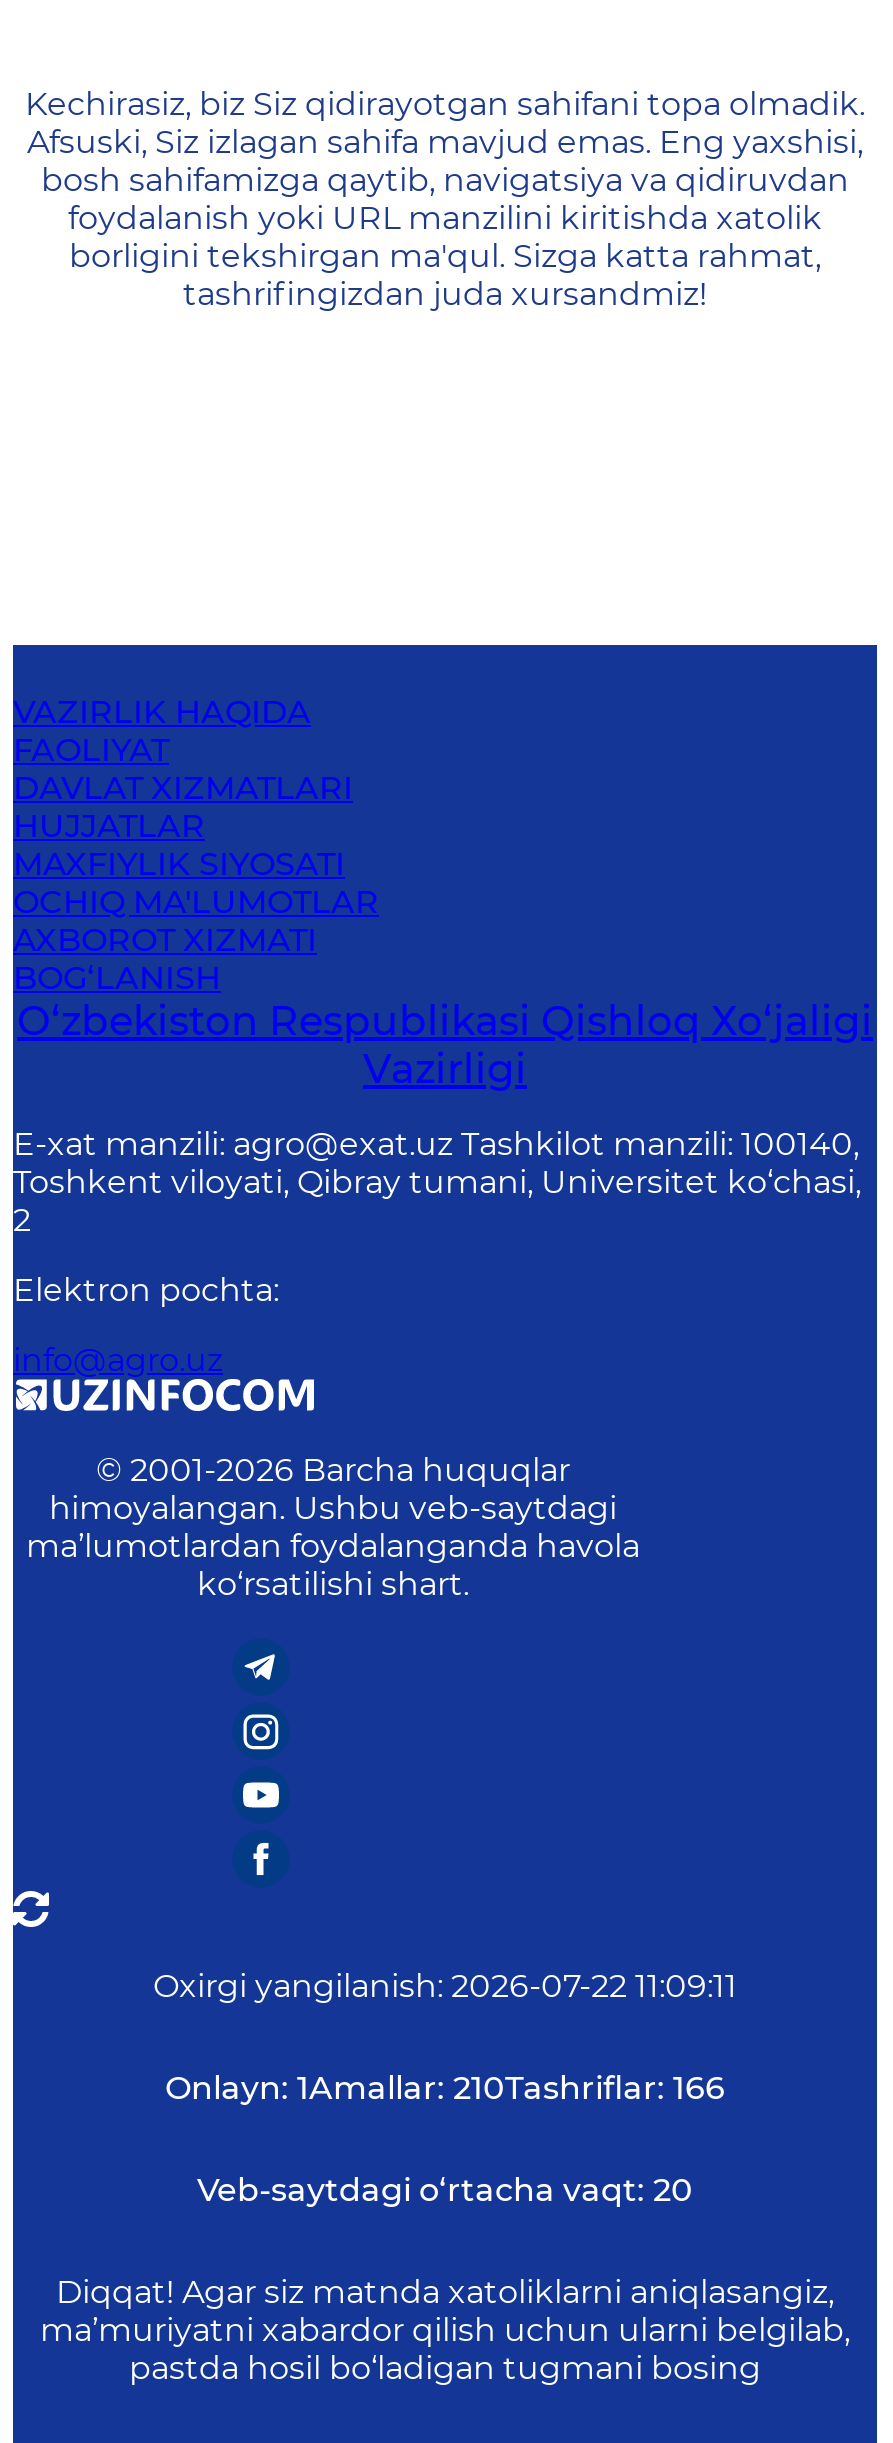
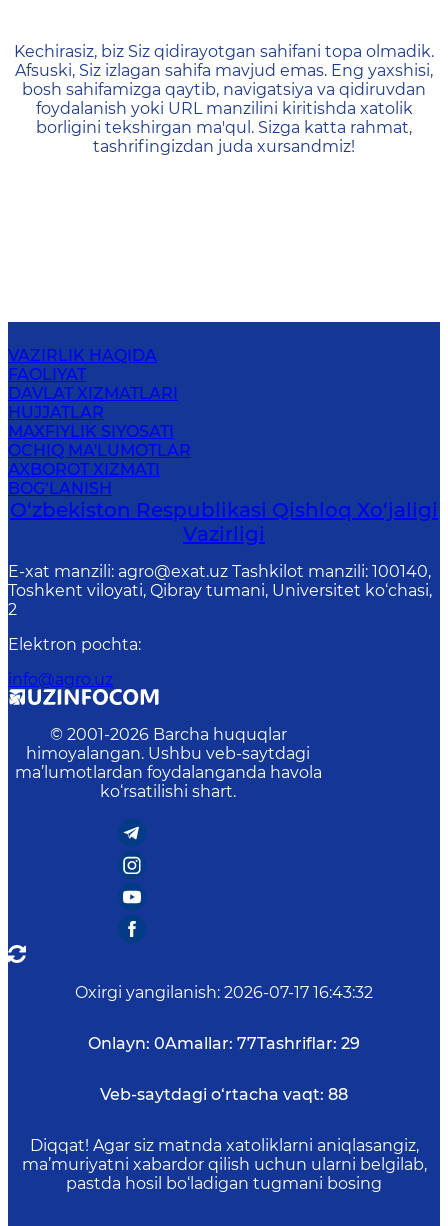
- Oxirgi yangilanish: 2026-07-22 11:09:11
+ Oxirgi yangilanish: 2026-07-17 16:43:32

- Onlayn: 1Amallar: 210Tashriflar: 166
+ Onlayn: 0Amallar: 77Tashriflar: 29

- Veb-saytdagi o‘rtacha vaqt: 20
+ Veb-saytdagi o‘rtacha vaqt: 88
